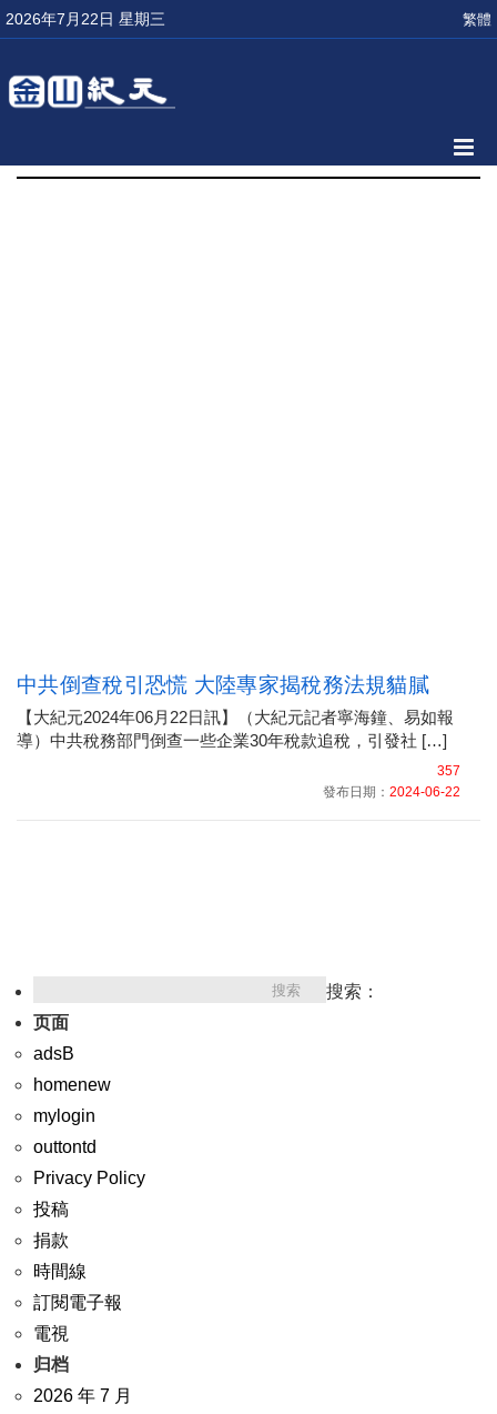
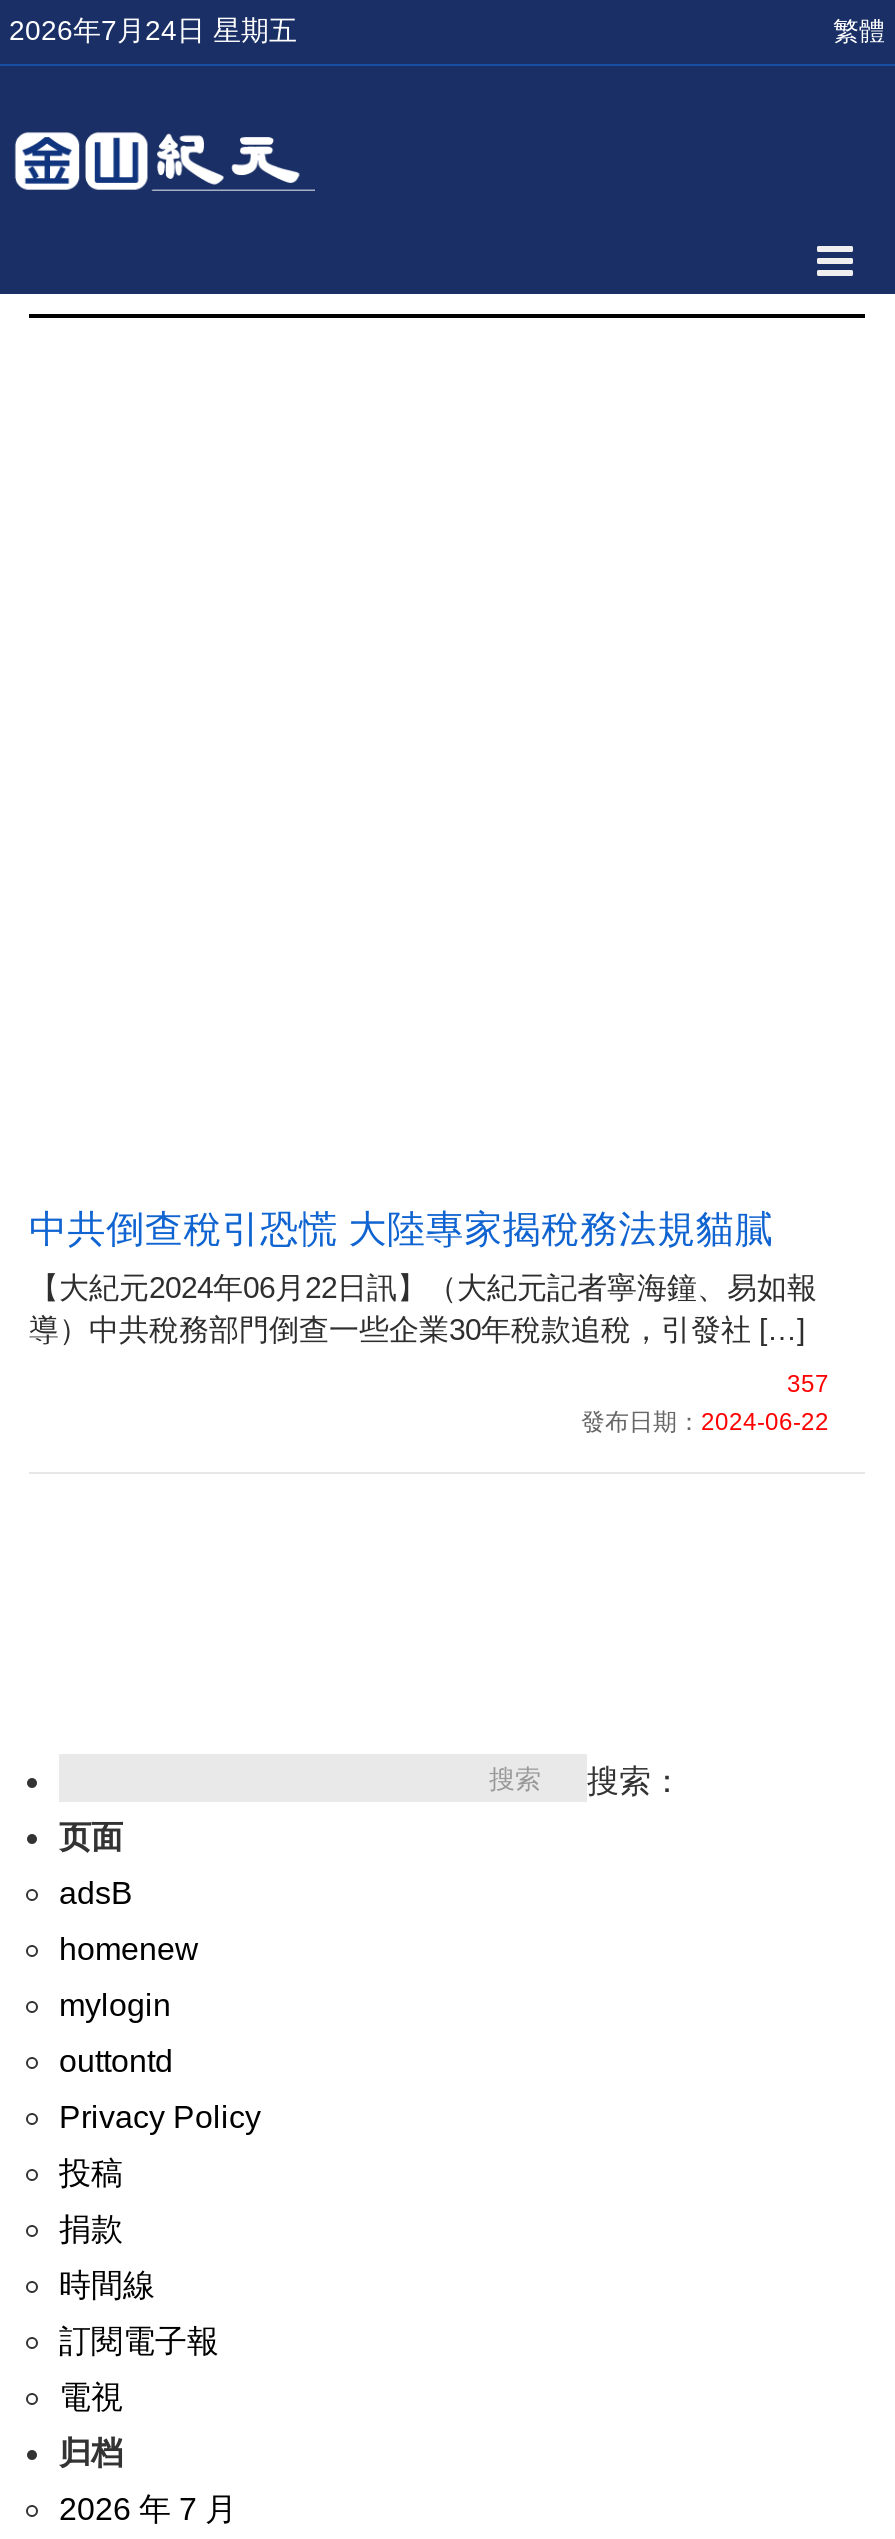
- 2026年7月22日 星期三
+ 2026年7月24日 星期五
